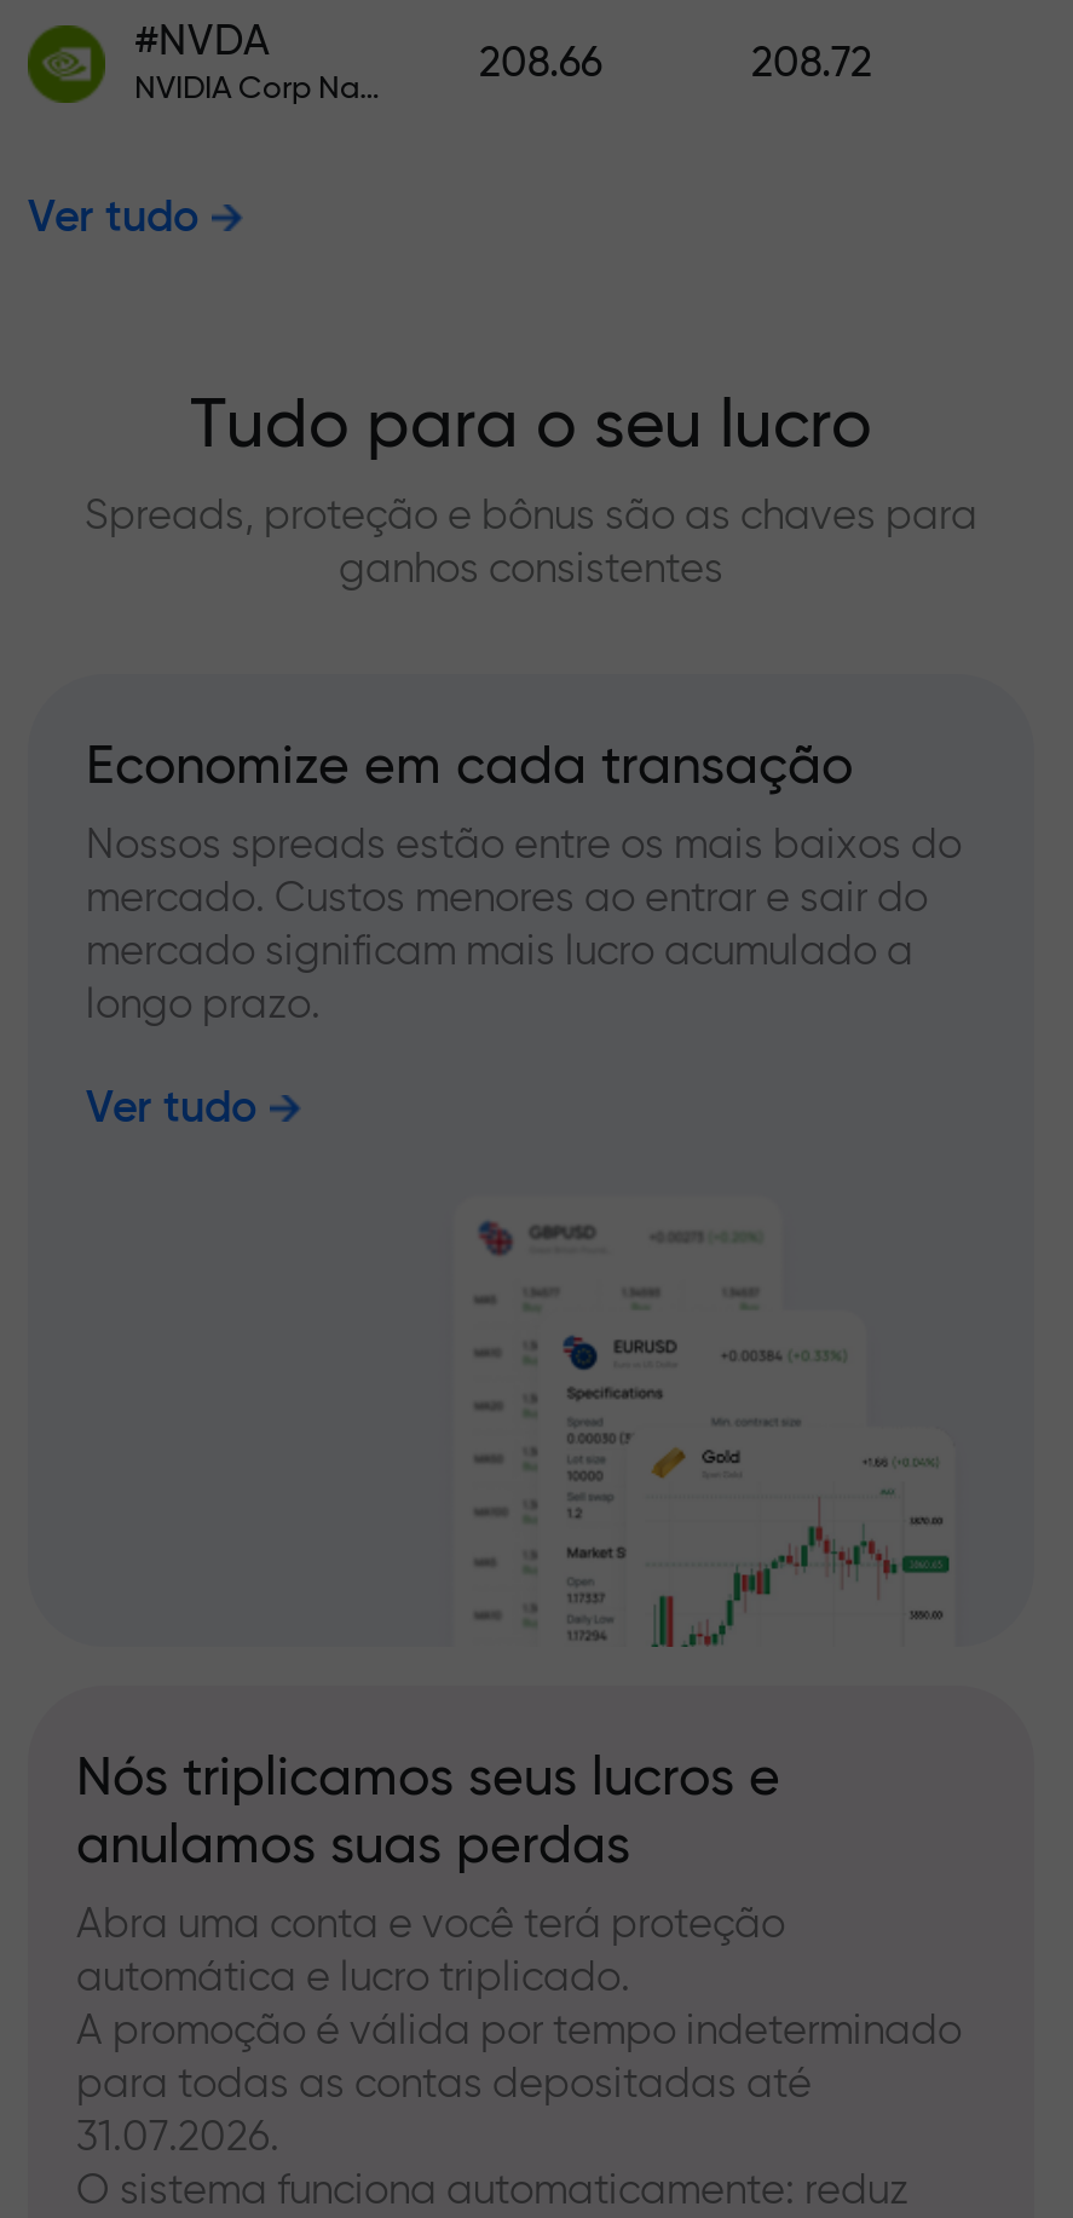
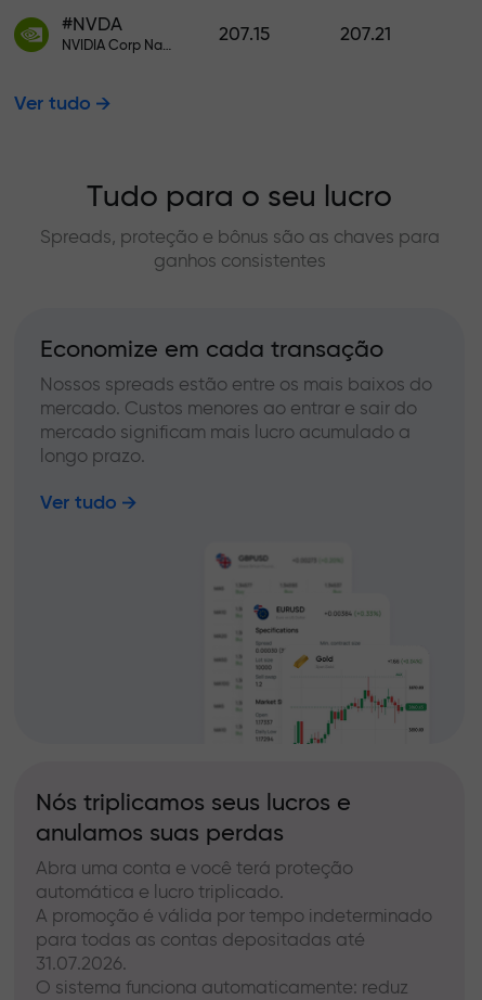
- 208.66
+ 207.15

- 208.72
+ 207.21
